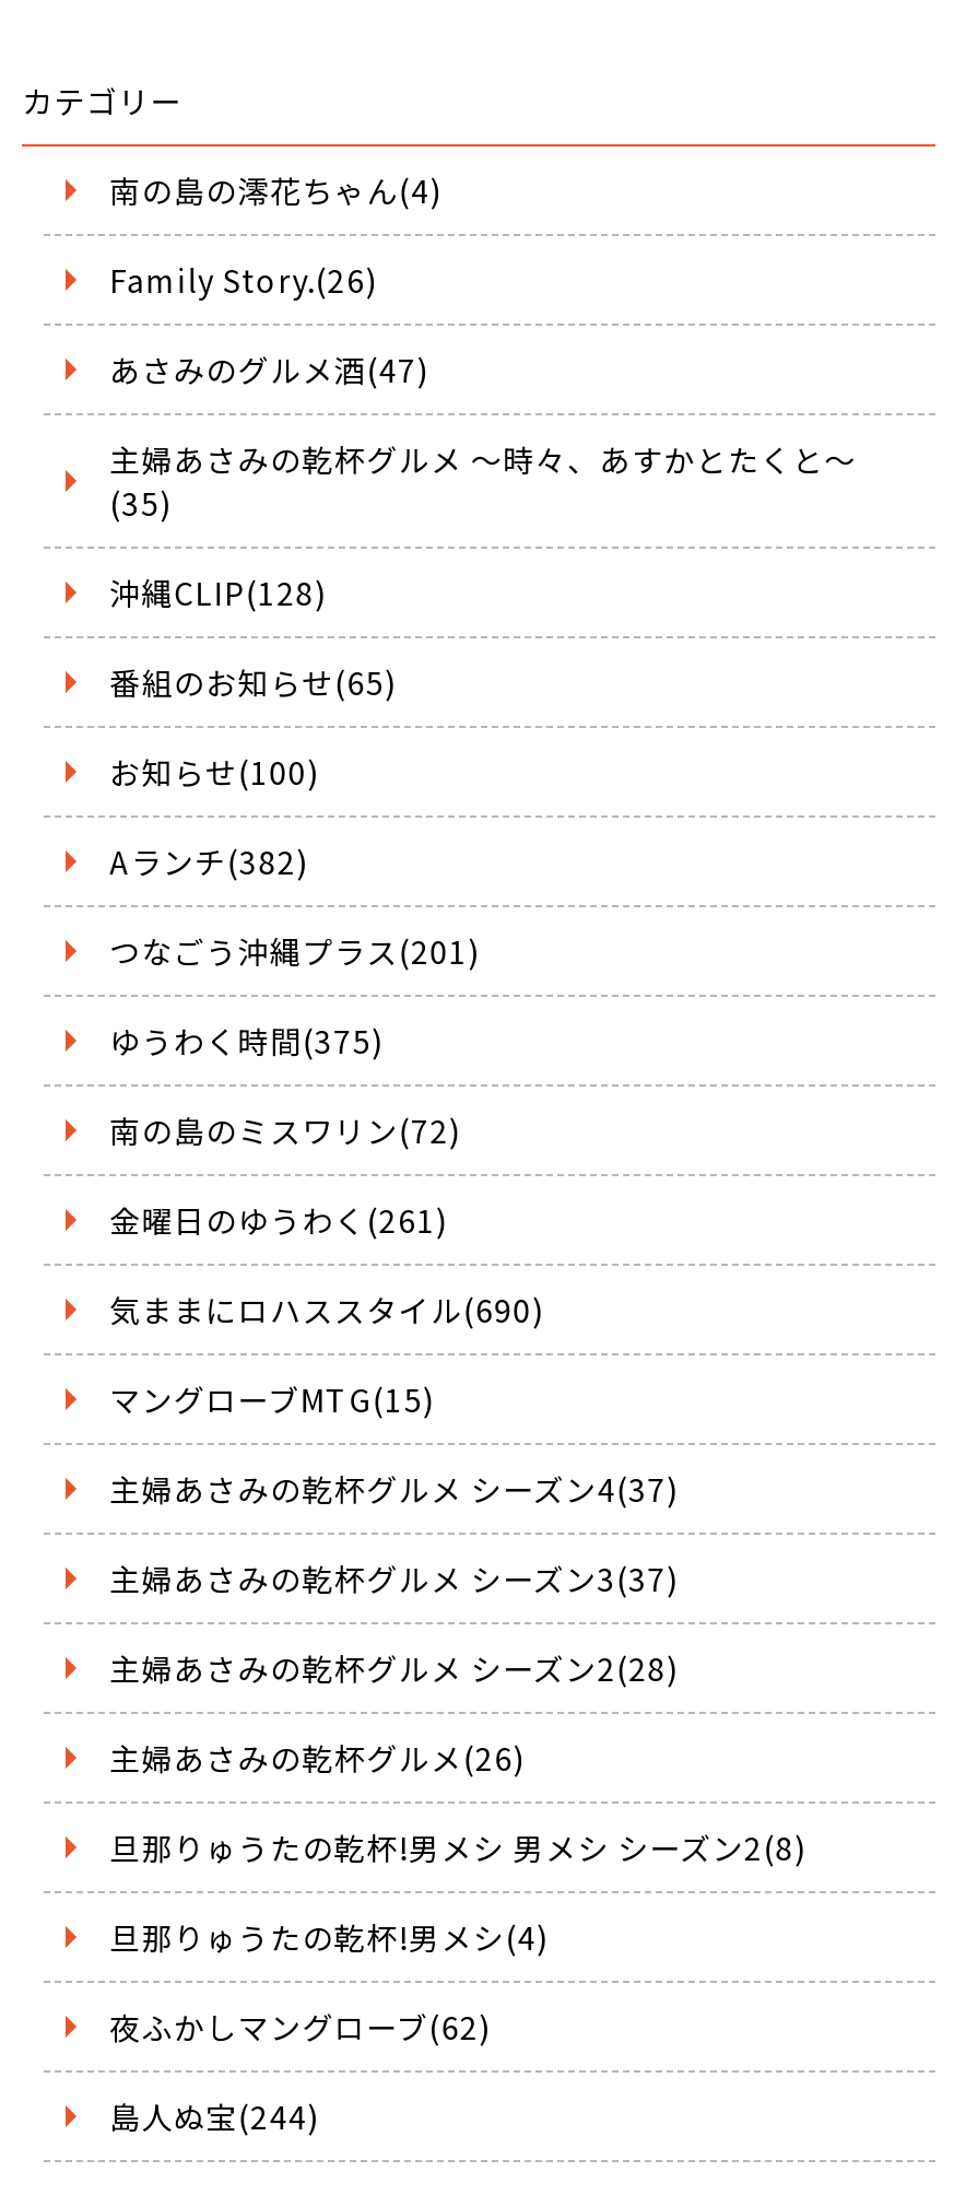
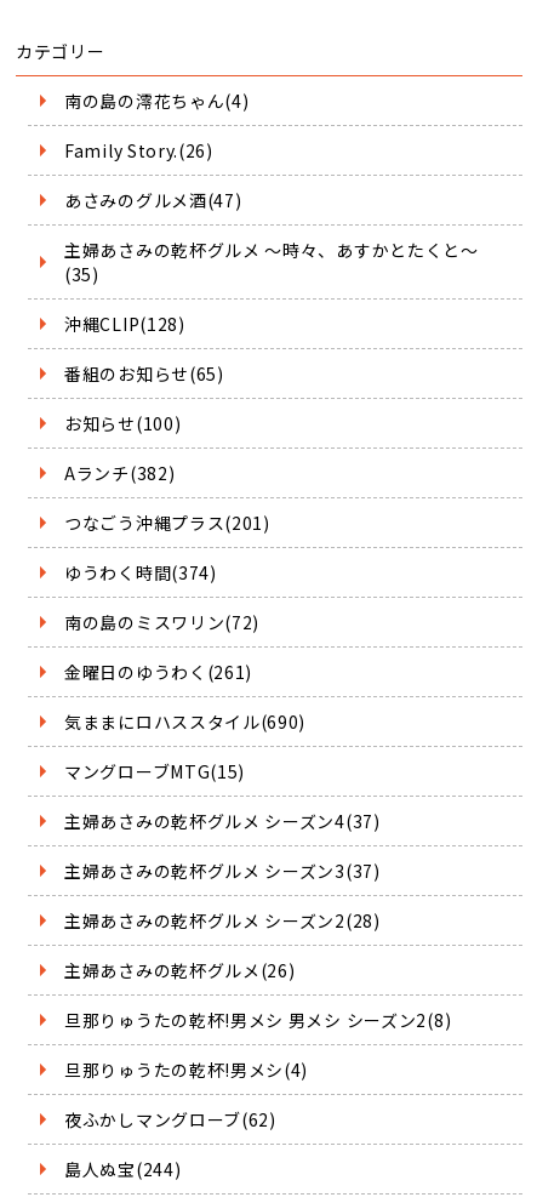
- ゆうわく時間(375)
+ ゆうわく時間(374)
